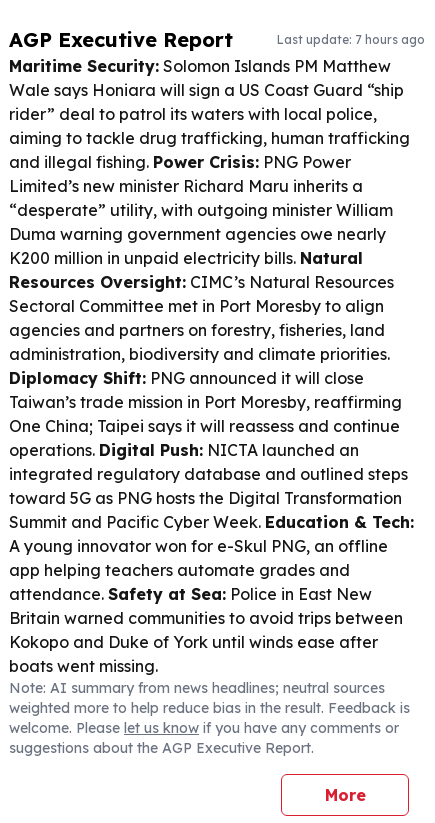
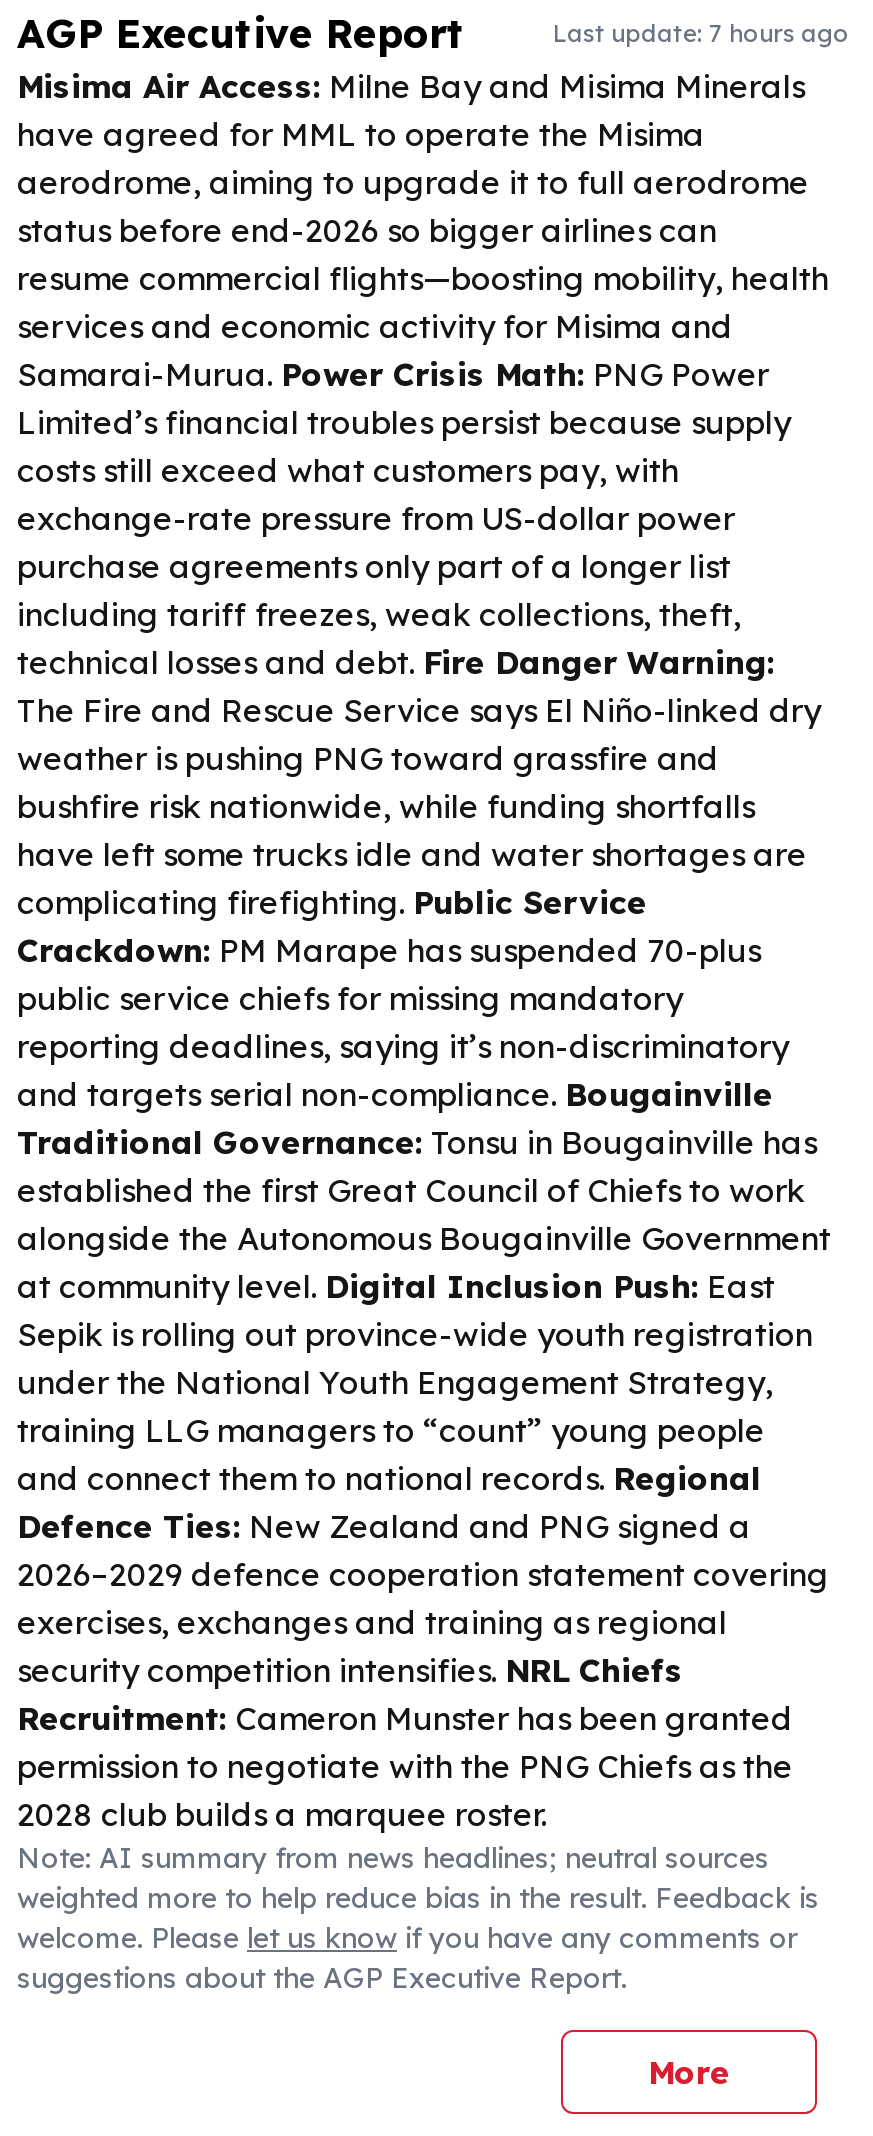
- Maritime Security: Solomon Islands PM Matthew
- Wale says Honiara will sign a US Coast Guard “ship
- rider” deal to patrol its waters with local police,
- aiming to tackle drug trafficking, human trafficking
- and illegal fishing. Power Crisis: PNG Power
- Limited’s new minister Richard Maru inherits a
- “desperate” utility, with outgoing minister William
- Duma warning government agencies owe nearly
- K200 million in unpaid electricity bills. Natural
- Resources Oversight: CIMC’s Natural Resources
- Sectoral Committee met in Port Moresby to align
- agencies and partners on forestry, fisheries, land
- administration, biodiversity and climate priorities.
- Diplomacy Shift: PNG announced it will close
- Taiwan’s trade mission in Port Moresby, reaffirming
- One China; Taipei says it will reassess and continue
- operations. Digital Push: NICTA launched an
- integrated regulatory database and outlined steps
- toward 5G as PNG hosts the Digital Transformation
- Summit and Pacific Cyber Week. Education & Tech:
- A young innovator won for e-Skul PNG, an offline
- app helping teachers automate grades and
- attendance. Safety at Sea: Police in East New
- Britain warned communities to avoid trips between
- Kokopo and Duke of York until winds ease after
- boats went missing.
+ Misima Air Access: Milne Bay and Misima Minerals
+ have agreed for MML to operate the Misima
+ aerodrome, aiming to upgrade it to full aerodrome
+ status before end-2026 so bigger airlines can
+ resume commercial flights—boosting mobility, health
+ services and economic activity for Misima and
+ Samarai-Murua. Power Crisis Math: PNG Power
+ Limited’s financial troubles persist because supply
+ costs still exceed what customers pay, with
+ exchange-rate pressure from US-dollar power
+ purchase agreements only part of a longer list
+ including tariff freezes, weak collections, theft,
+ technical losses and debt. Fire Danger Warning:
+ The Fire and Rescue Service says El Niño-linked dry
+ weather is pushing PNG toward grassfire and
+ bushfire risk nationwide, while funding shortfalls
+ have left some trucks idle and water shortages are
+ complicating firefighting. Public Service
+ Crackdown: PM Marape has suspended 70-plus
+ public service chiefs for missing mandatory
+ reporting deadlines, saying it’s non-discriminatory
+ and targets serial non-compliance. Bougainville
+ Traditional Governance: Tonsu in Bougainville has
+ established the first Great Council of Chiefs to work
+ alongside the Autonomous Bougainville Government
+ at community level. Digital Inclusion Push: East
+ Sepik is rolling out province-wide youth registration
+ under the National Youth Engagement Strategy,
+ training LLG managers to “count” young people
+ and connect them to national records. Regional
+ Defence Ties: New Zealand and PNG signed a
+ 2026–2029 defence cooperation statement covering
+ exercises, exchanges and training as regional
+ security competition intensifies. NRL Chiefs
+ Recruitment: Cameron Munster has been granted
+ permission to negotiate with the PNG Chiefs as the
+ 2028 club builds a marquee roster.
